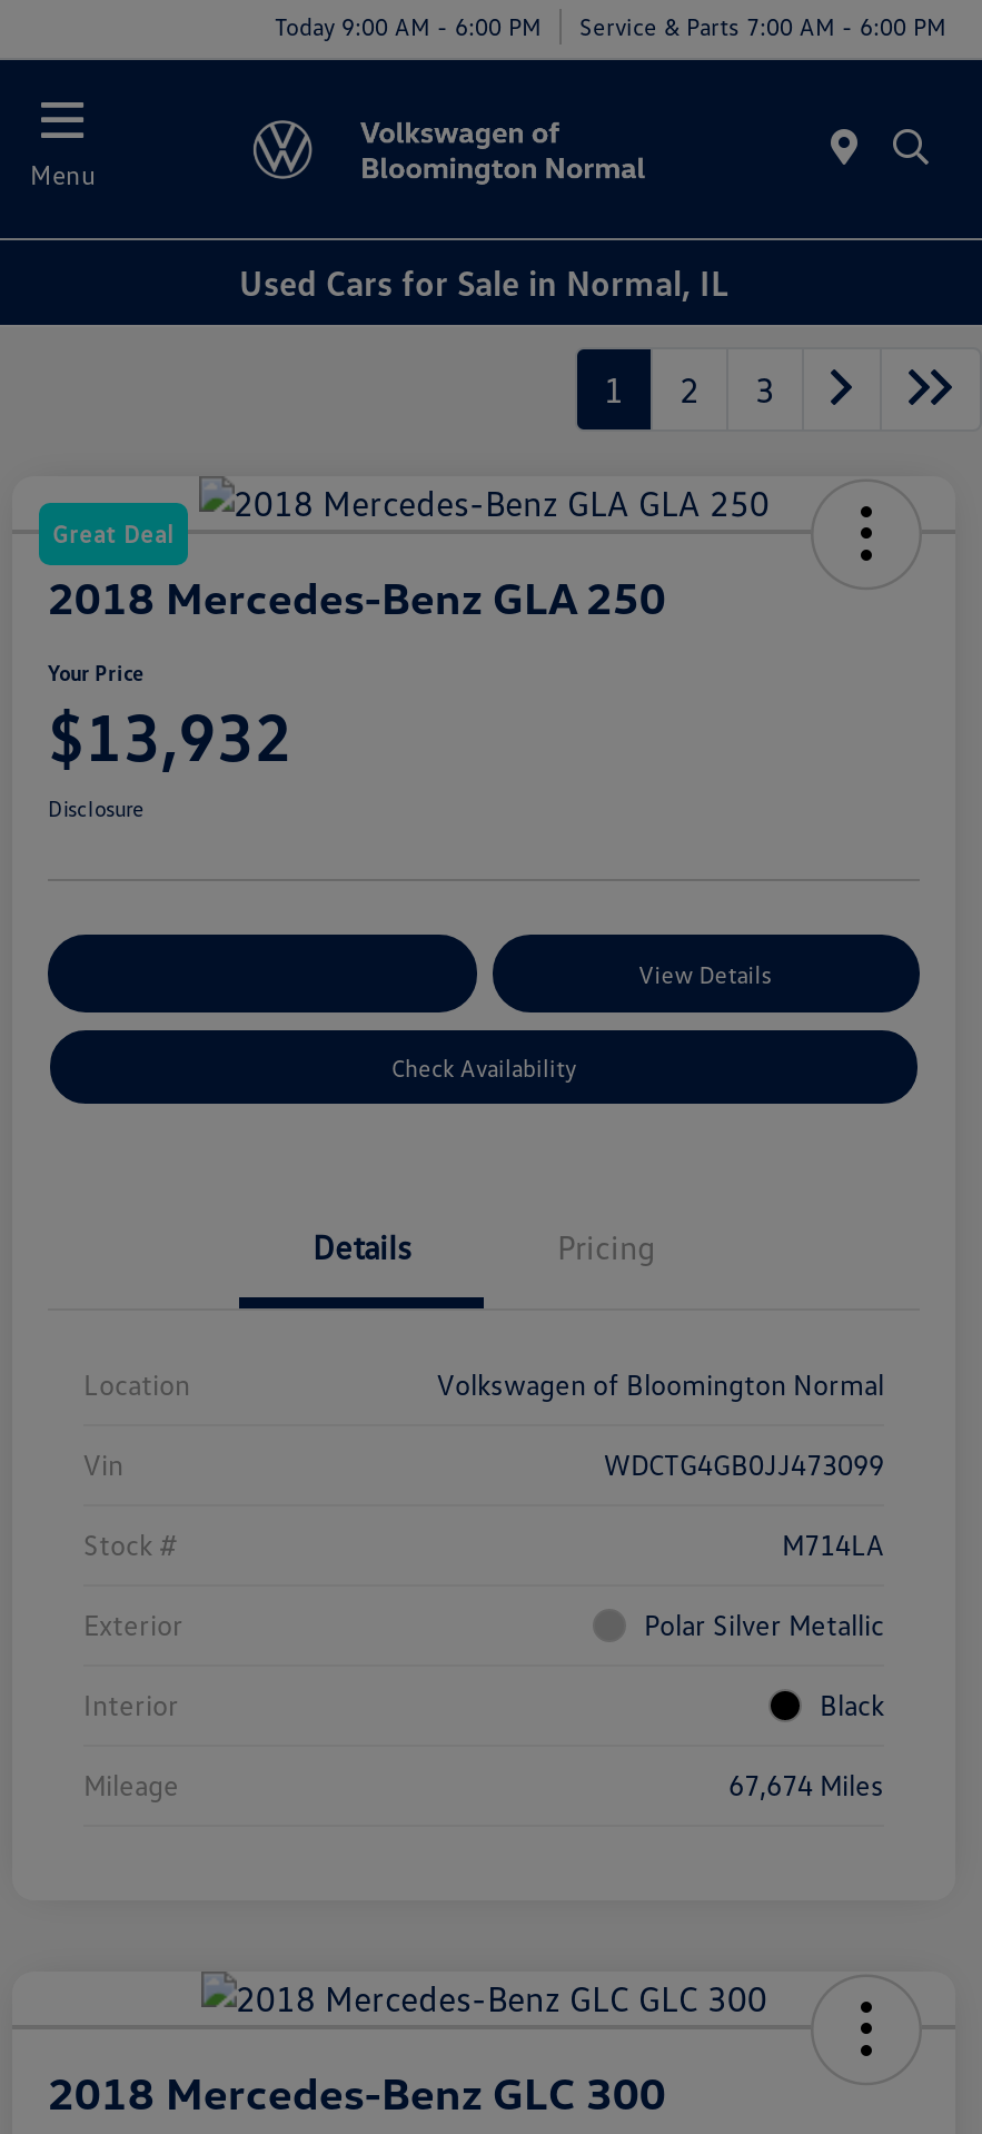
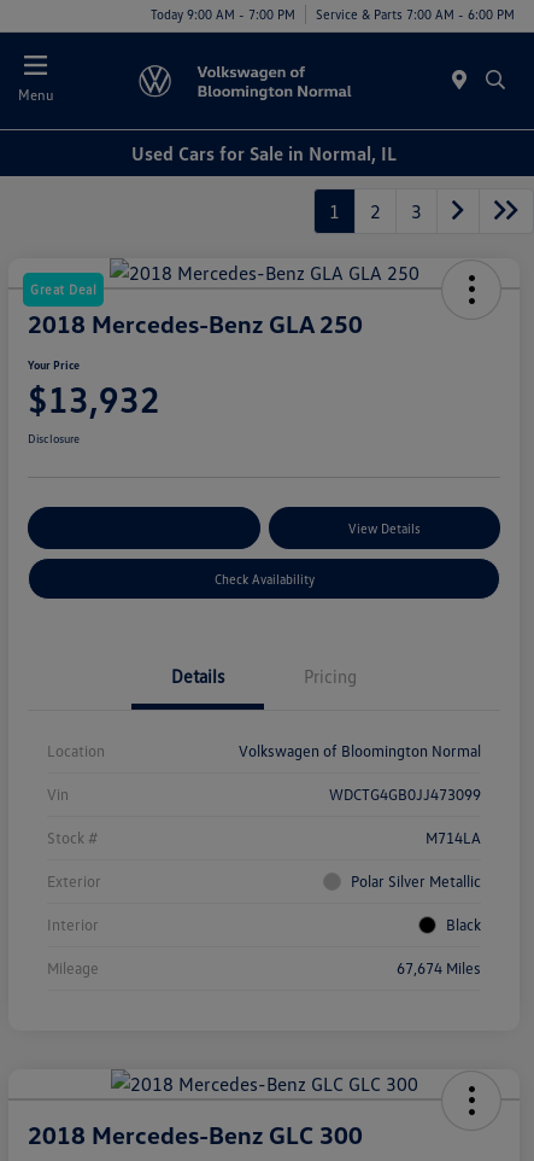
- Today 9:00 AM - 6:00 PM Service & Parts 7:00 AM - 6:00 PM
+ Today 9:00 AM - 7:00 PM Service & Parts 7:00 AM - 6:00 PM
